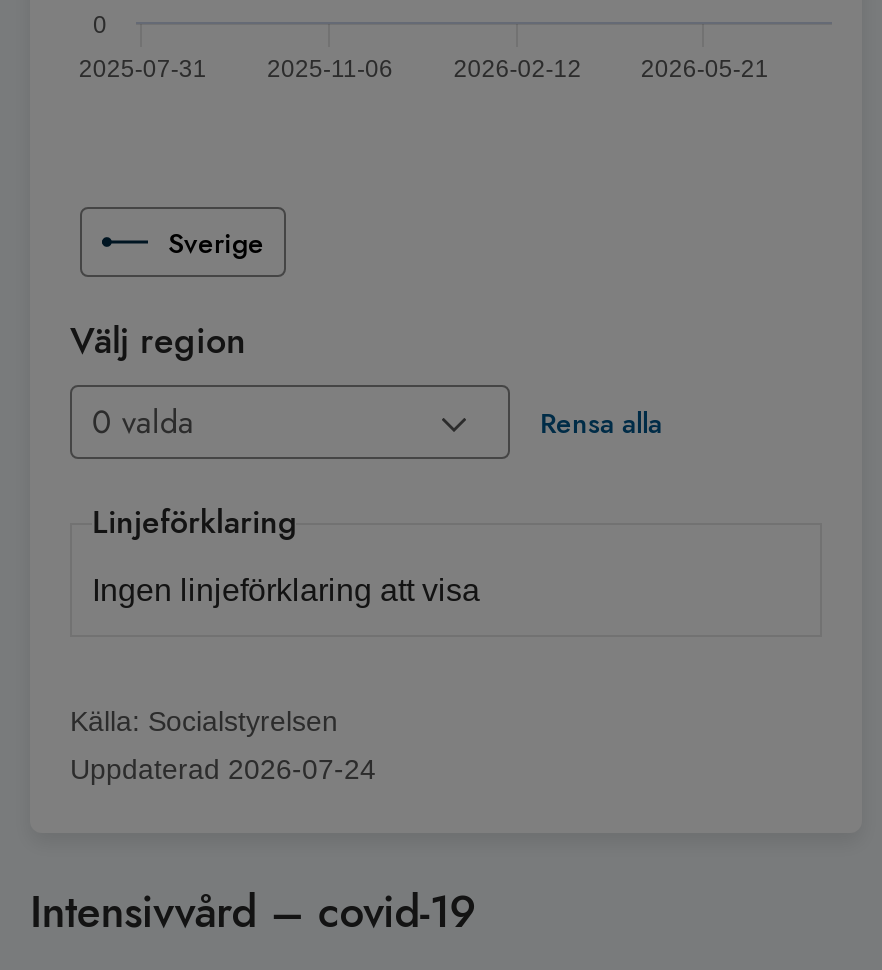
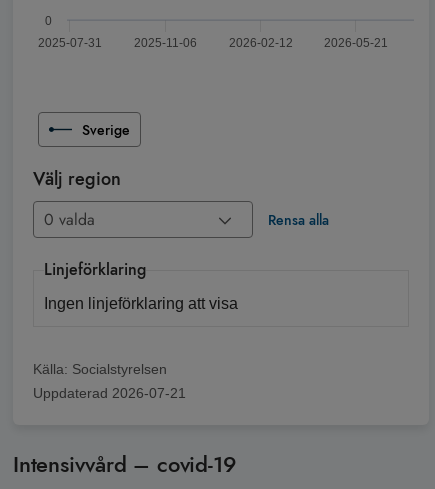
- Uppdaterad 2026-07-24
+ Uppdaterad 2026-07-21
